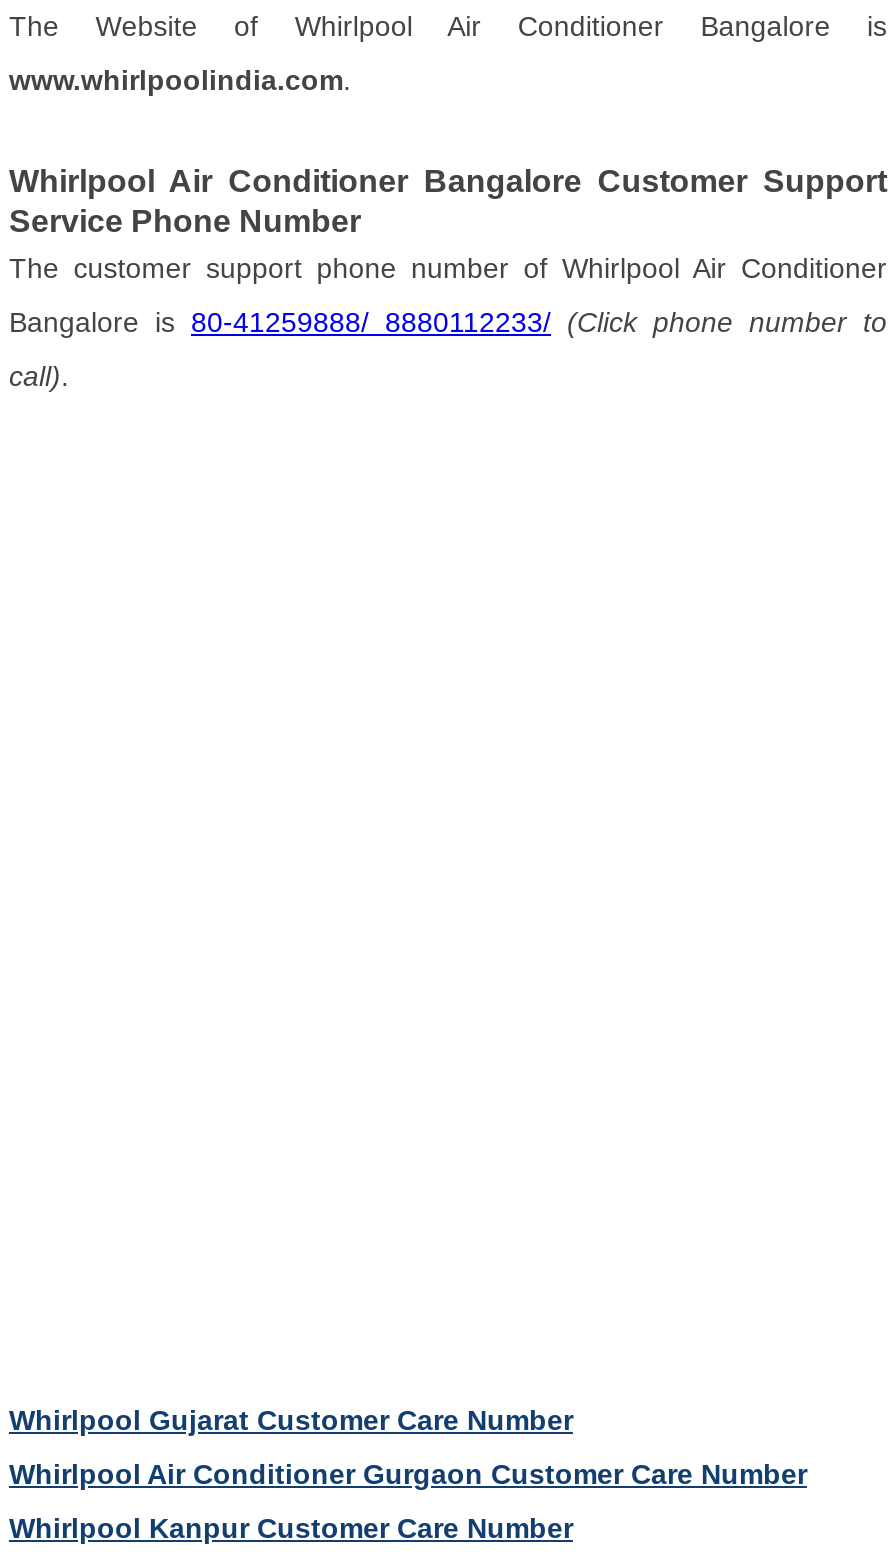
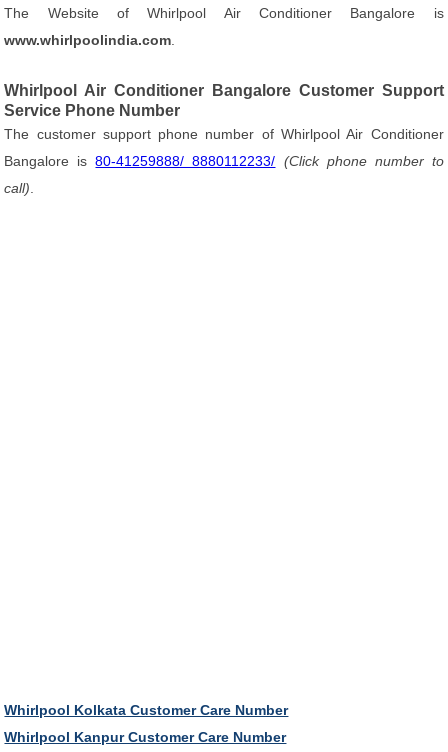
- Whirlpool Gujarat Customer Care Number
- Whirlpool Air Conditioner Gurgaon Customer Care Number
+ Whirlpool Kolkata Customer Care Number
